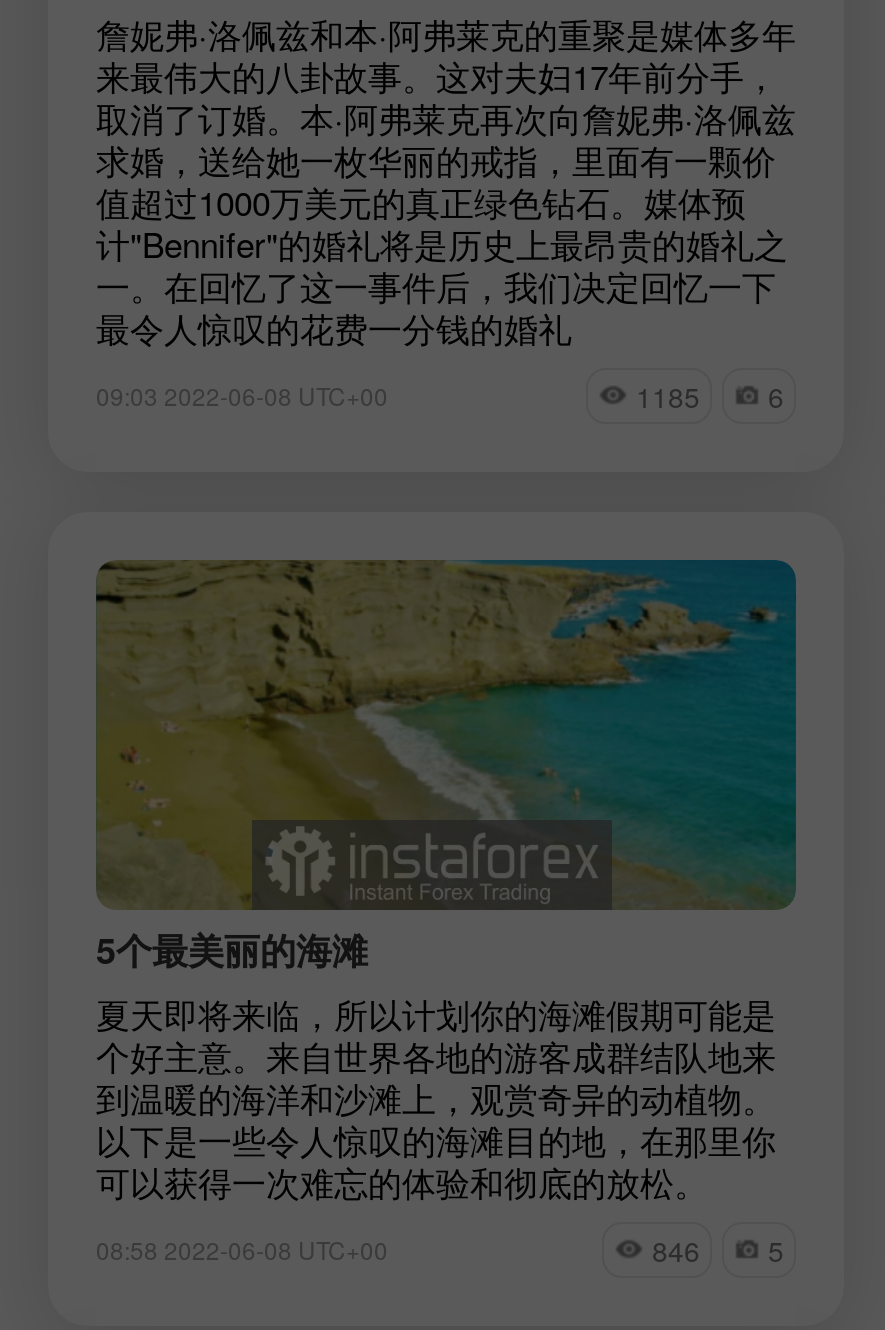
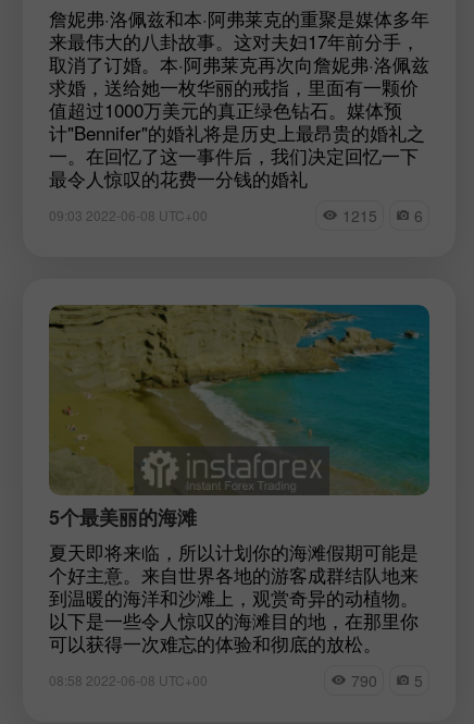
- 1185 6
+ 1215 6

- 846 5
+ 790 5
